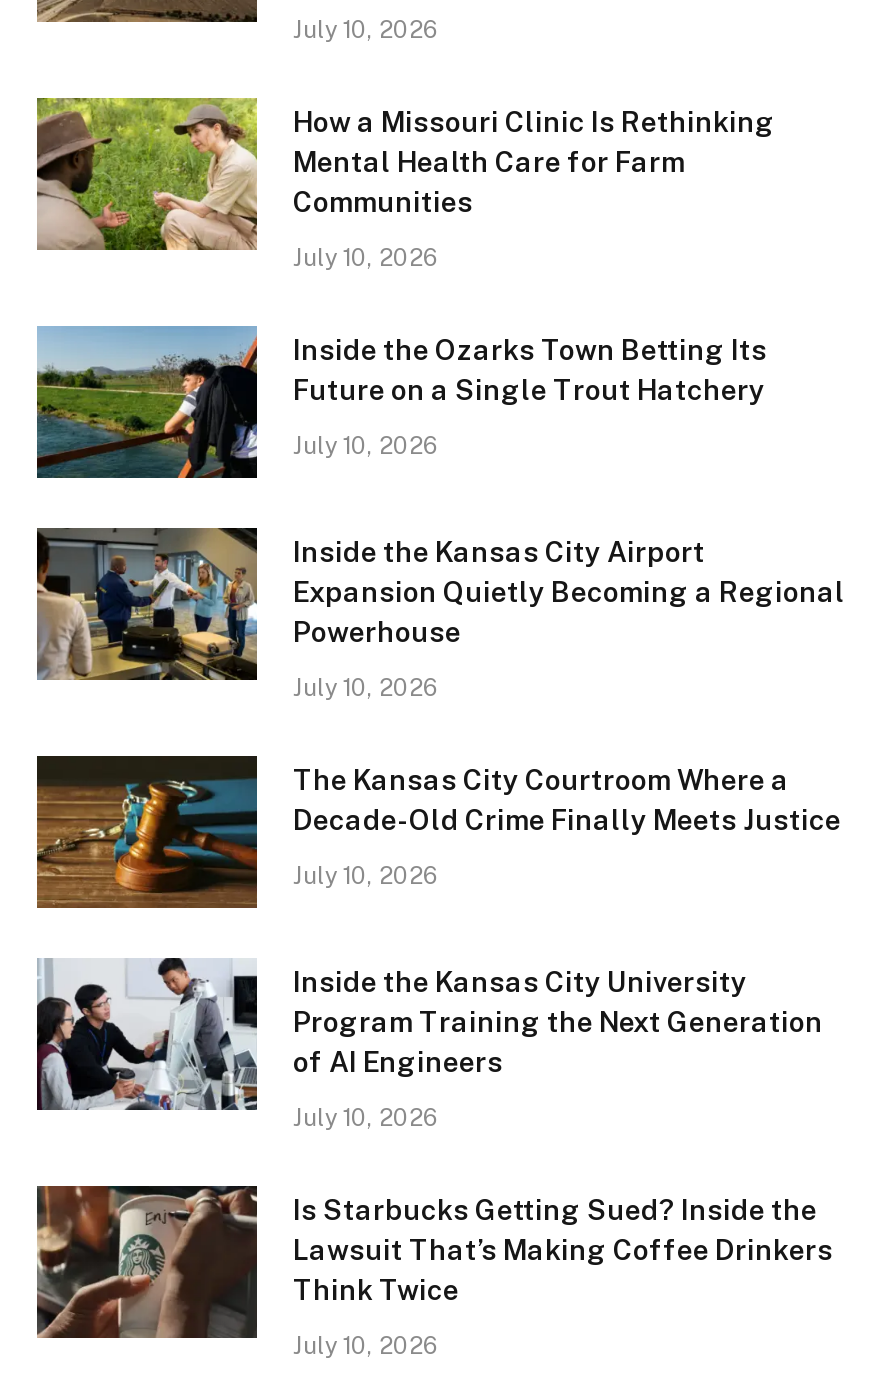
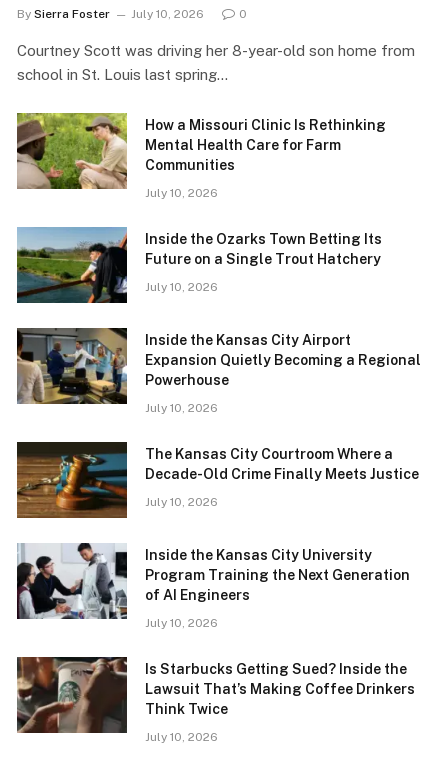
+ By Sierra Foster

+ 0
+ Courtney Scott was driving her 8-year-old son home from
+ school in St. Louis last spring…
